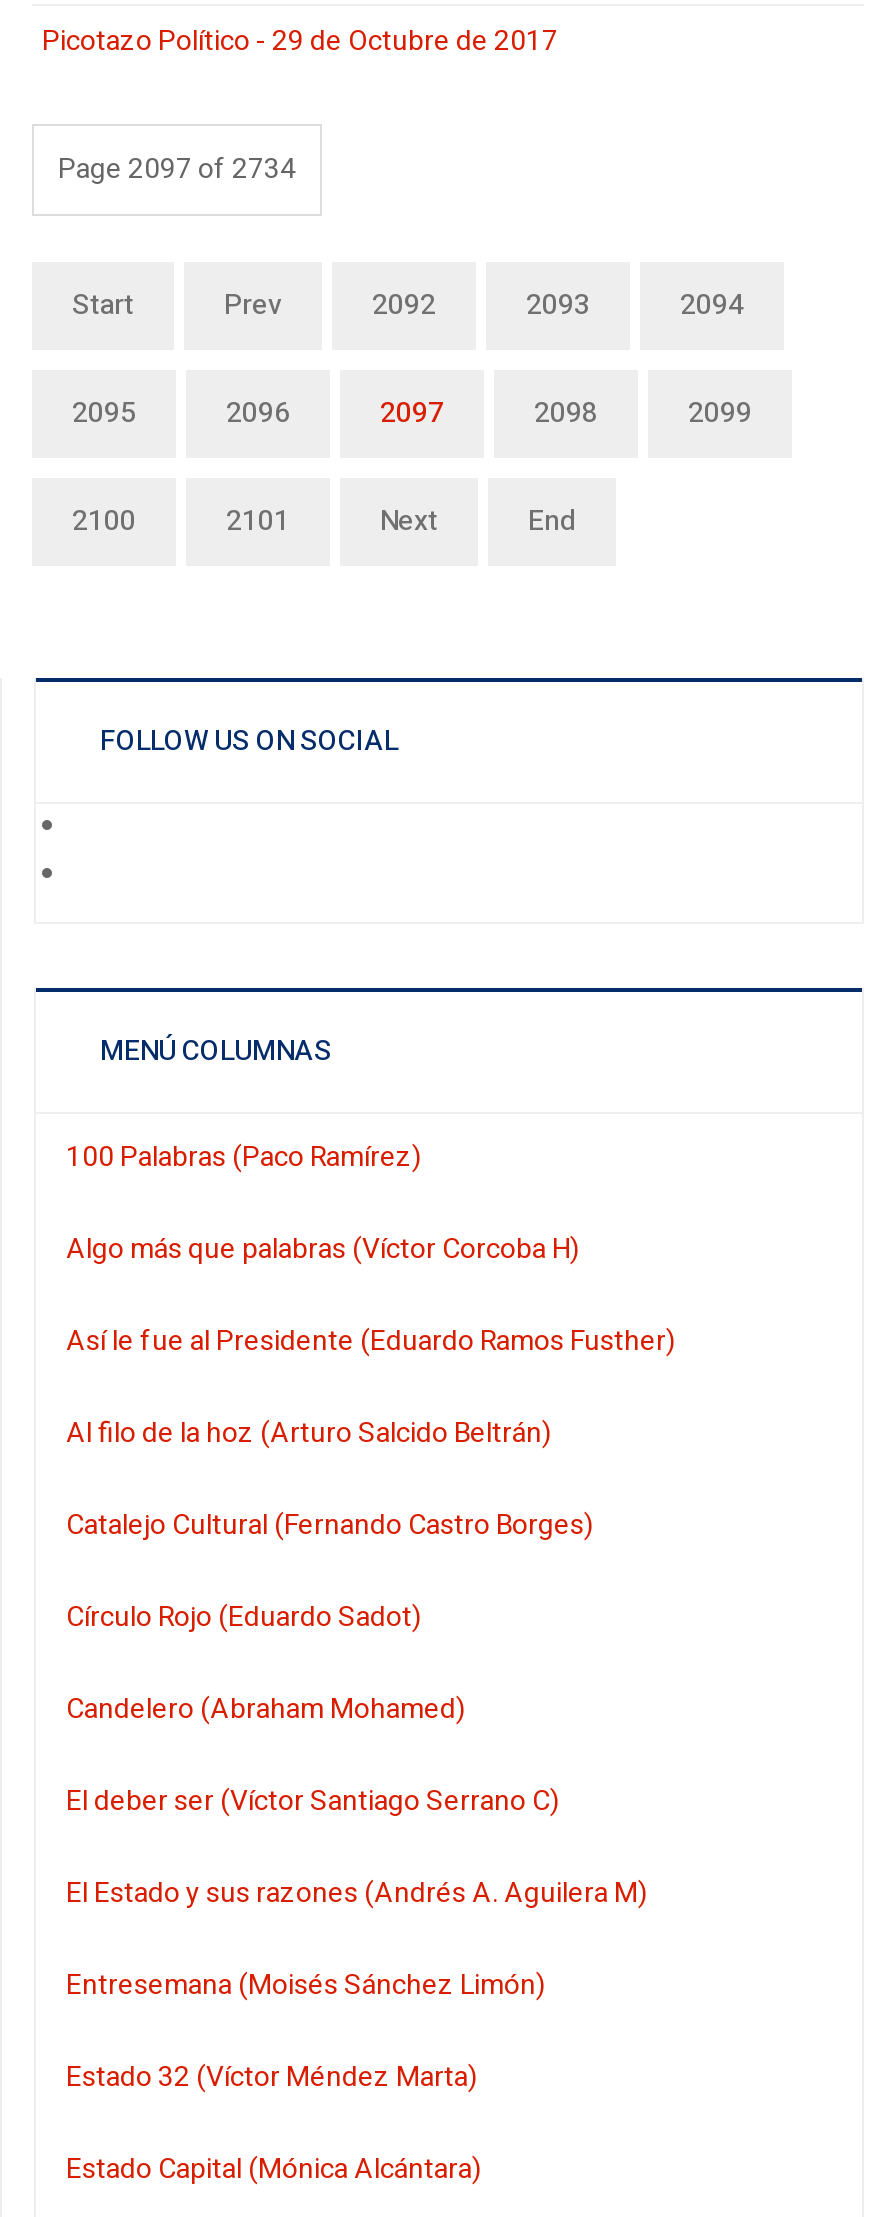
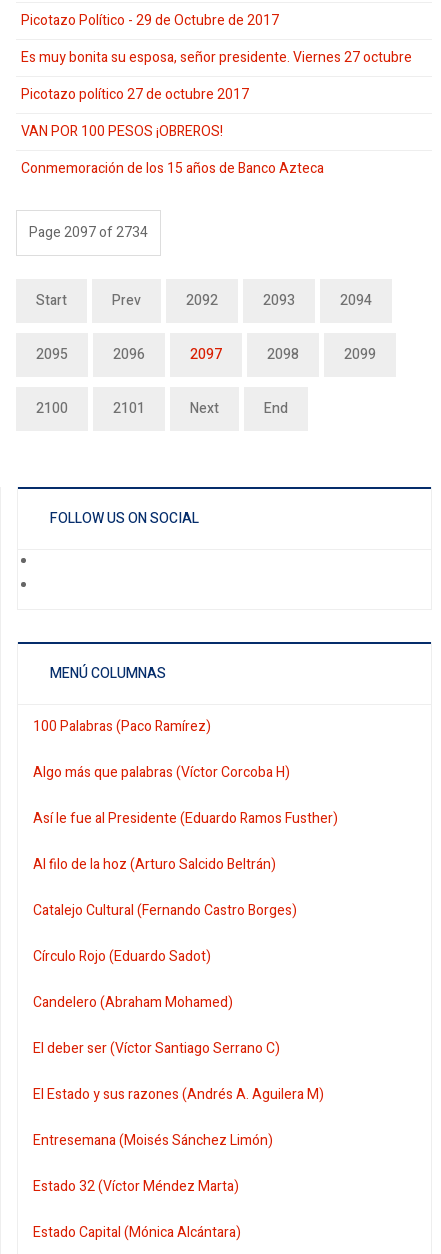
+ Es muy bonita su esposa, señor presidente. Viernes 27 octubre
+ Picotazo político 27 de octubre 2017
+ VAN POR 100 PESOS ¡OBREROS!
+ Conmemoración de los 15 años de Banco Azteca
